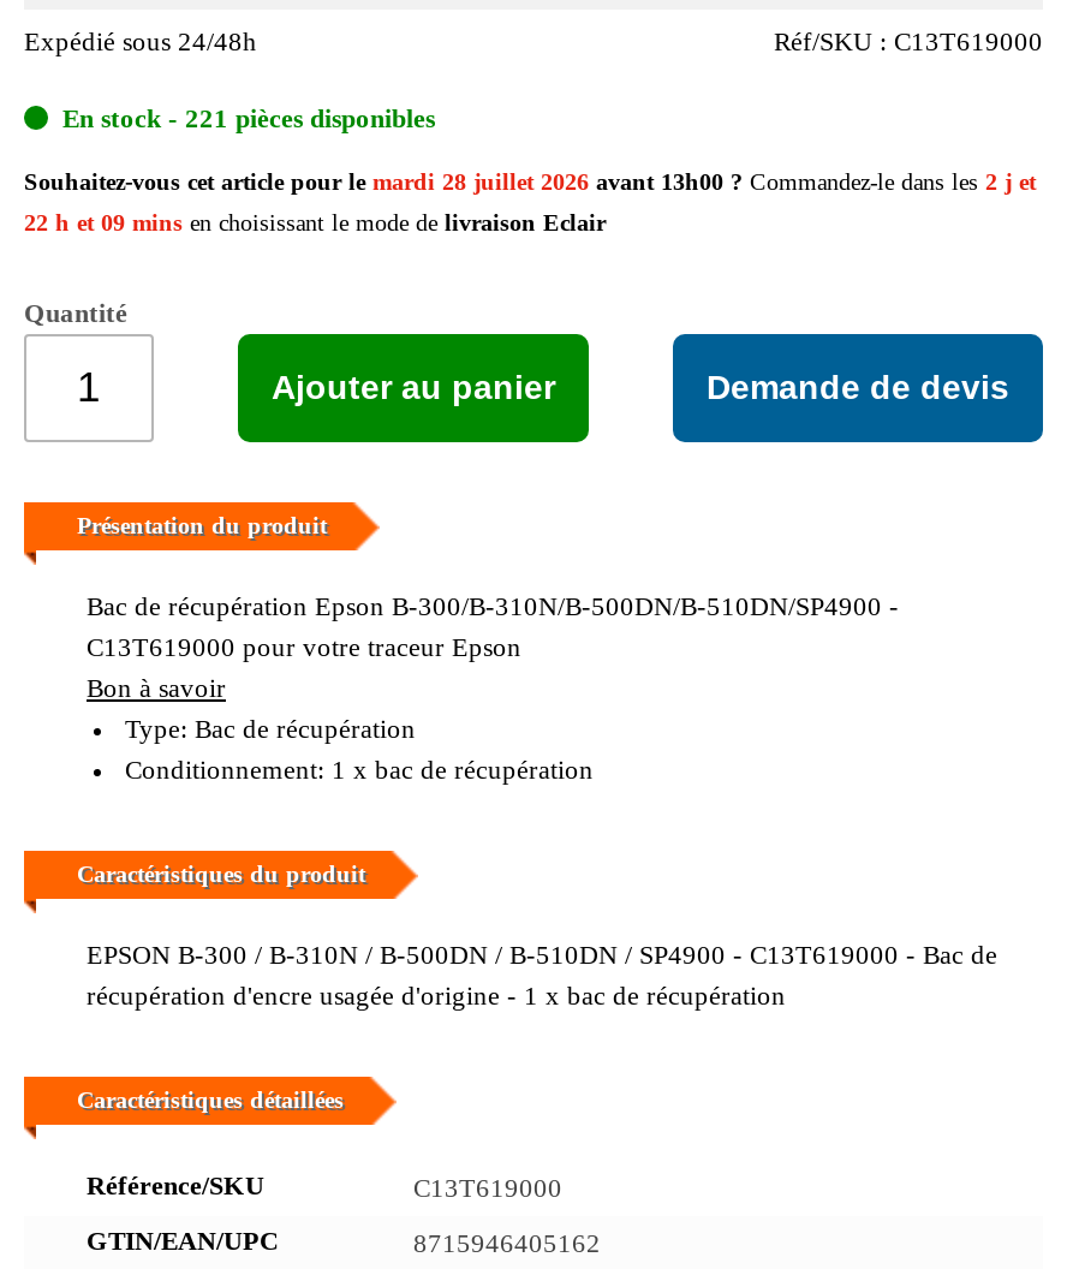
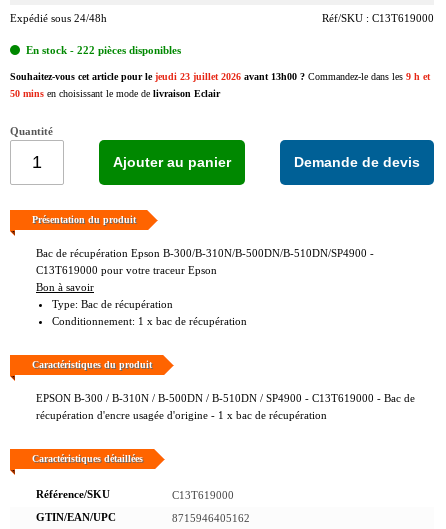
- En stock - 221 pièces disponibles
+ En stock - 222 pièces disponibles

- Souhaitez-vous cet article pour le mardi 28 juillet 2026 avant 13h00 ? Commandez-le dans les 2 j et
+ Souhaitez-vous cet article pour le jeudi 23 juillet 2026 avant 13h00 ? Commandez-le dans les 9 h et

- 22 h et 09 mins en choisissant le mode de livraison Eclair
+ 50 mins en choisissant le mode de livraison Eclair
